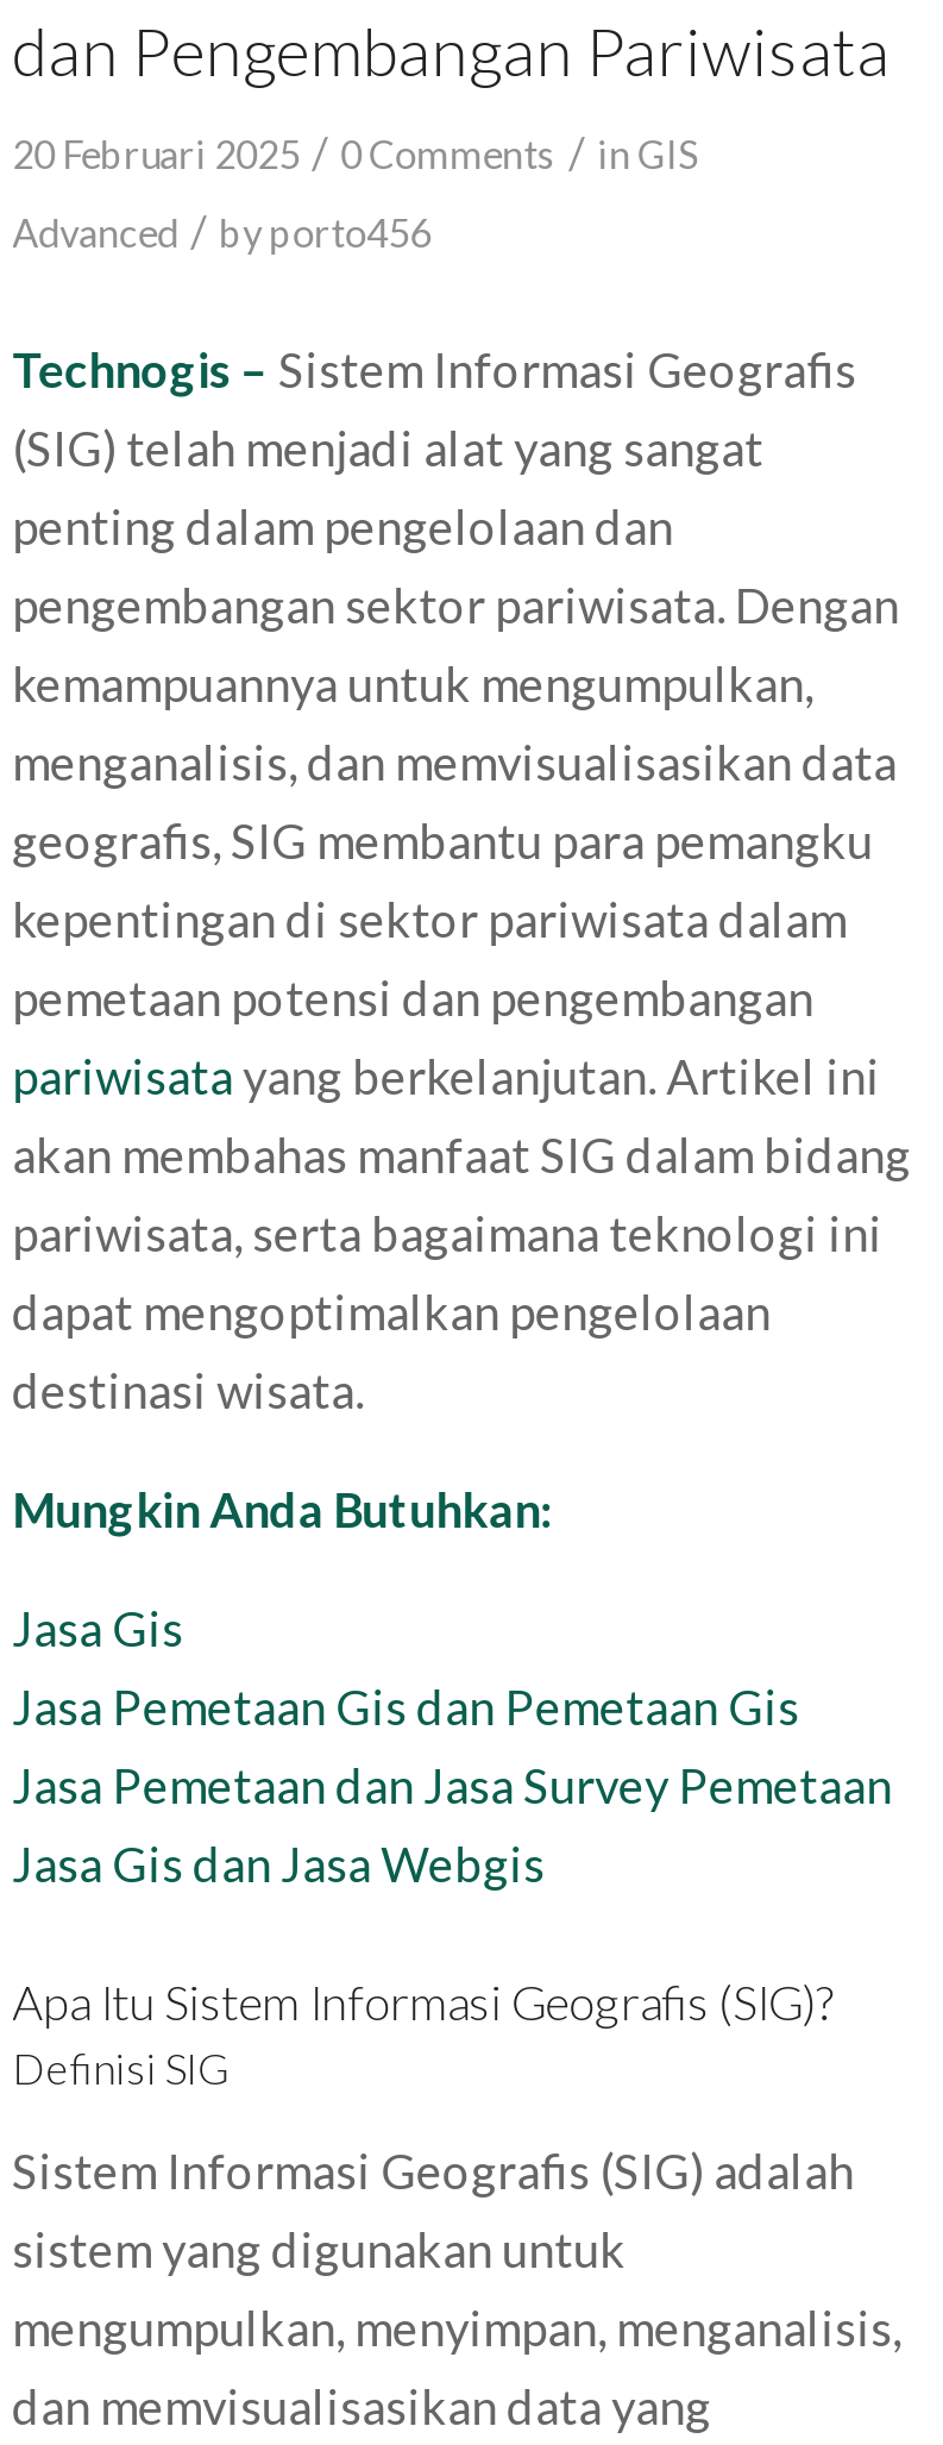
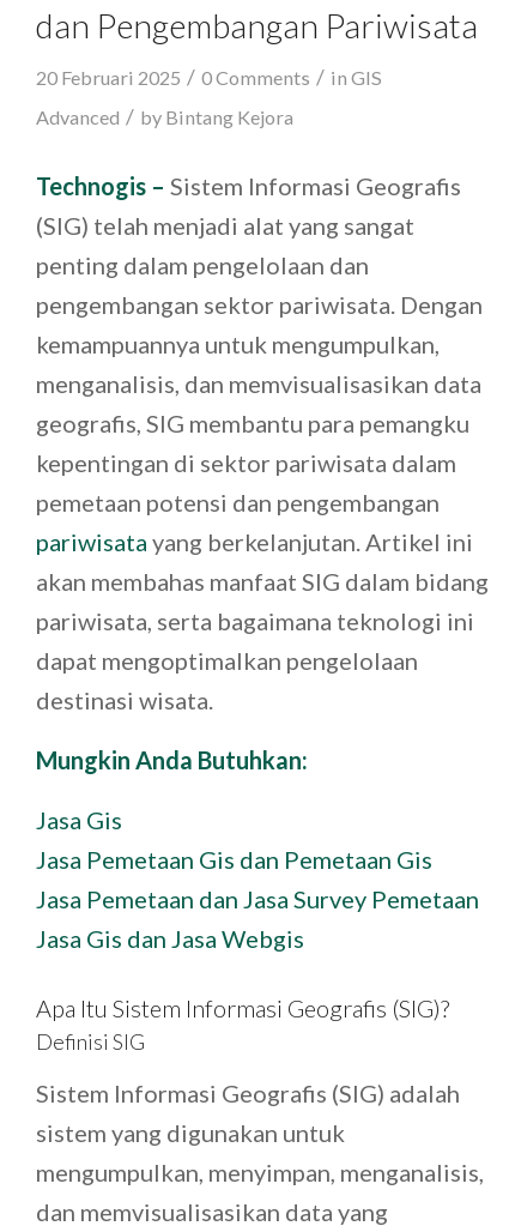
- Advanced / byporto456
+ Advanced / byBintang Kejora
